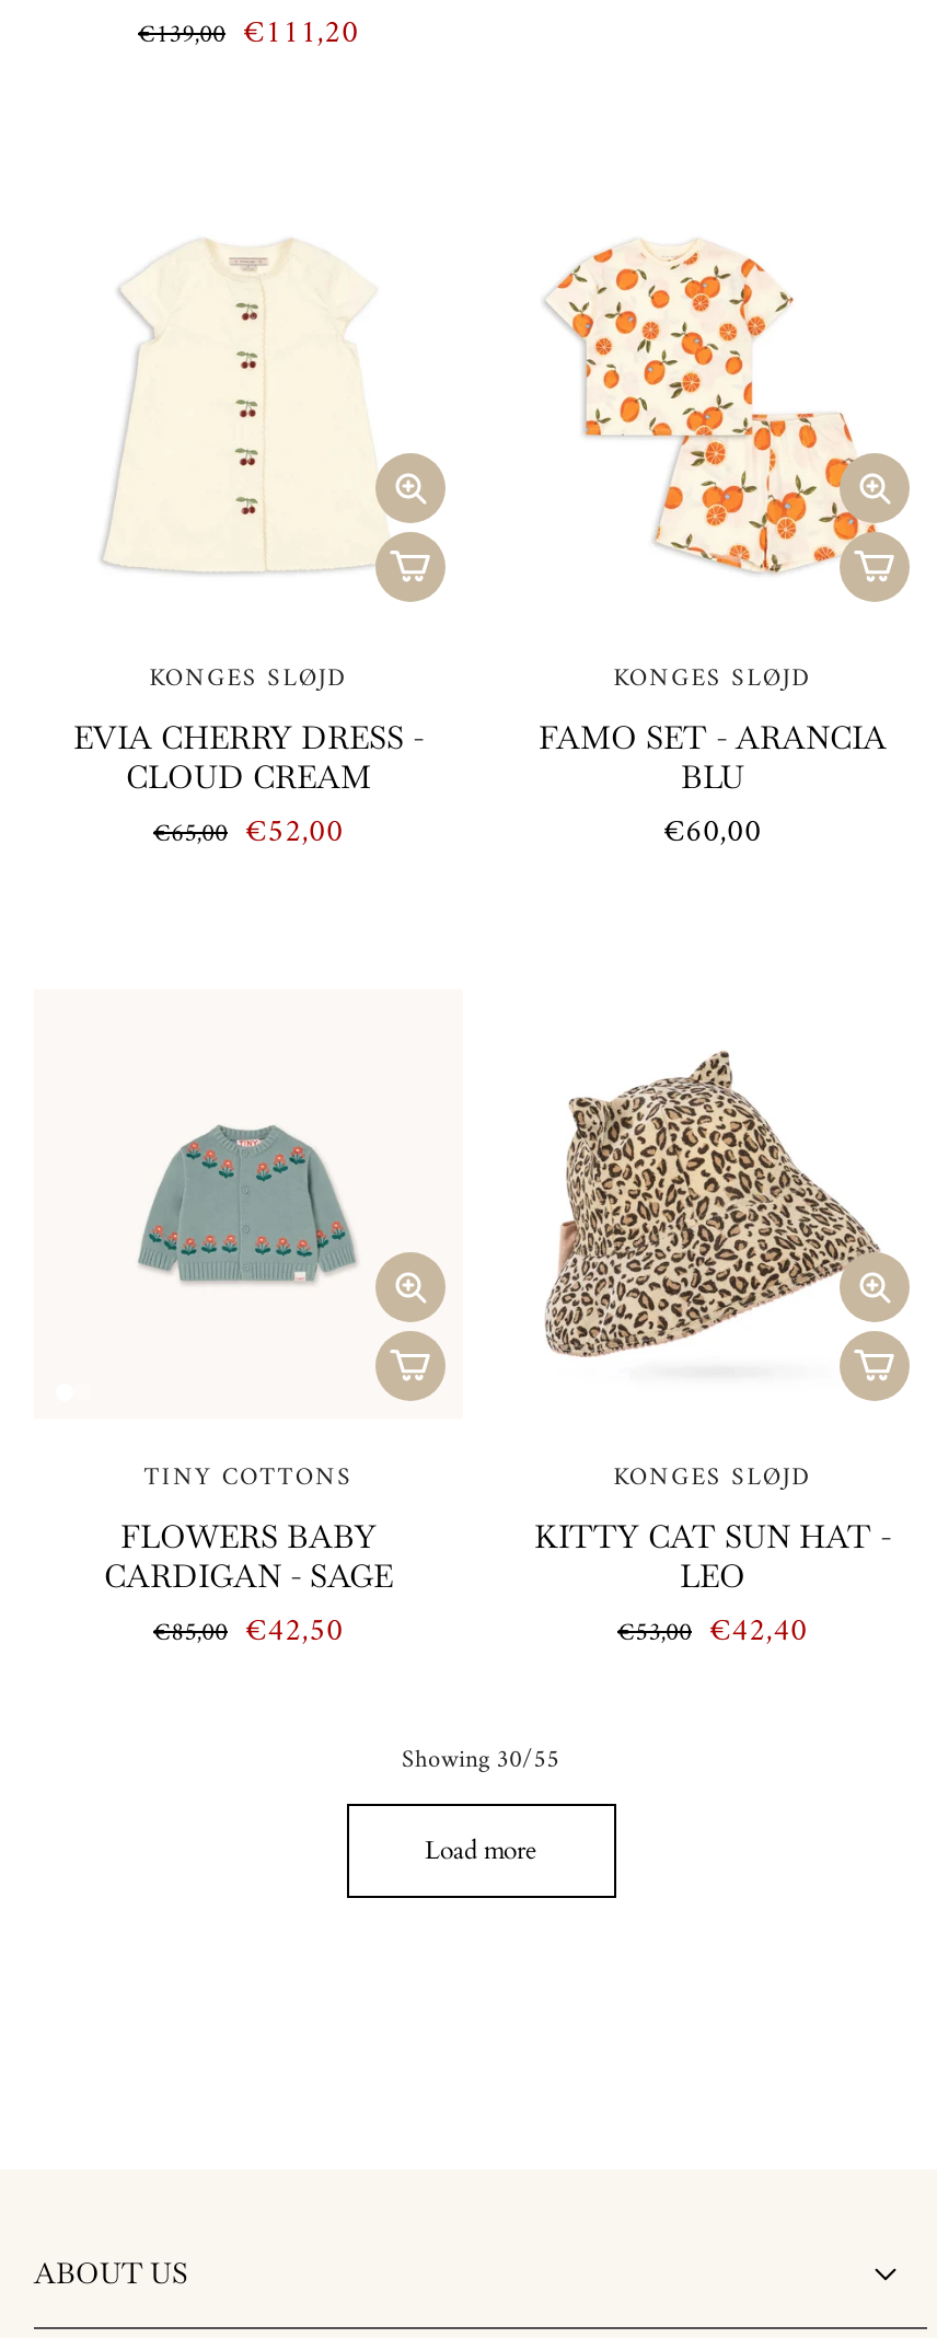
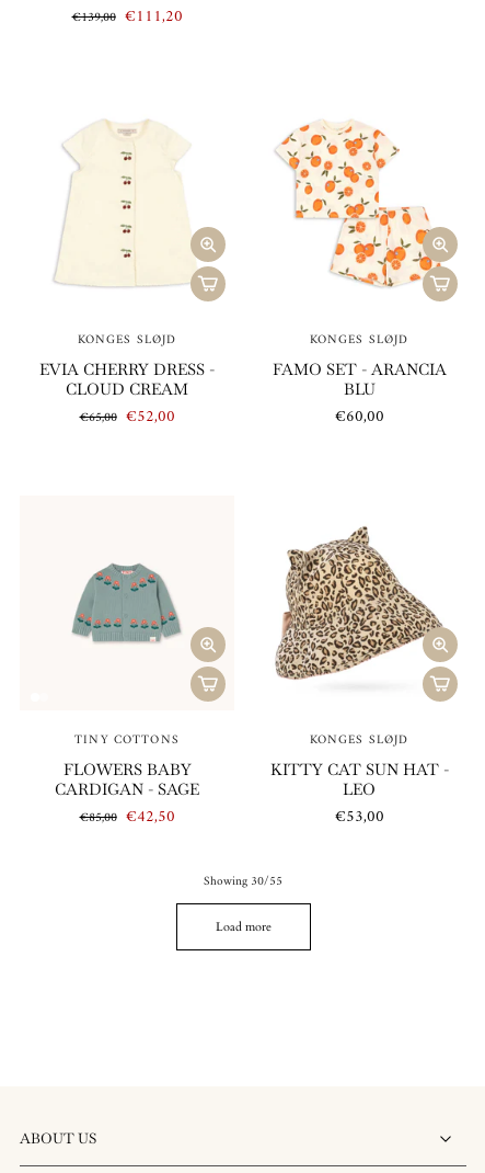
- €53,00 €42,40
+ €53,00
